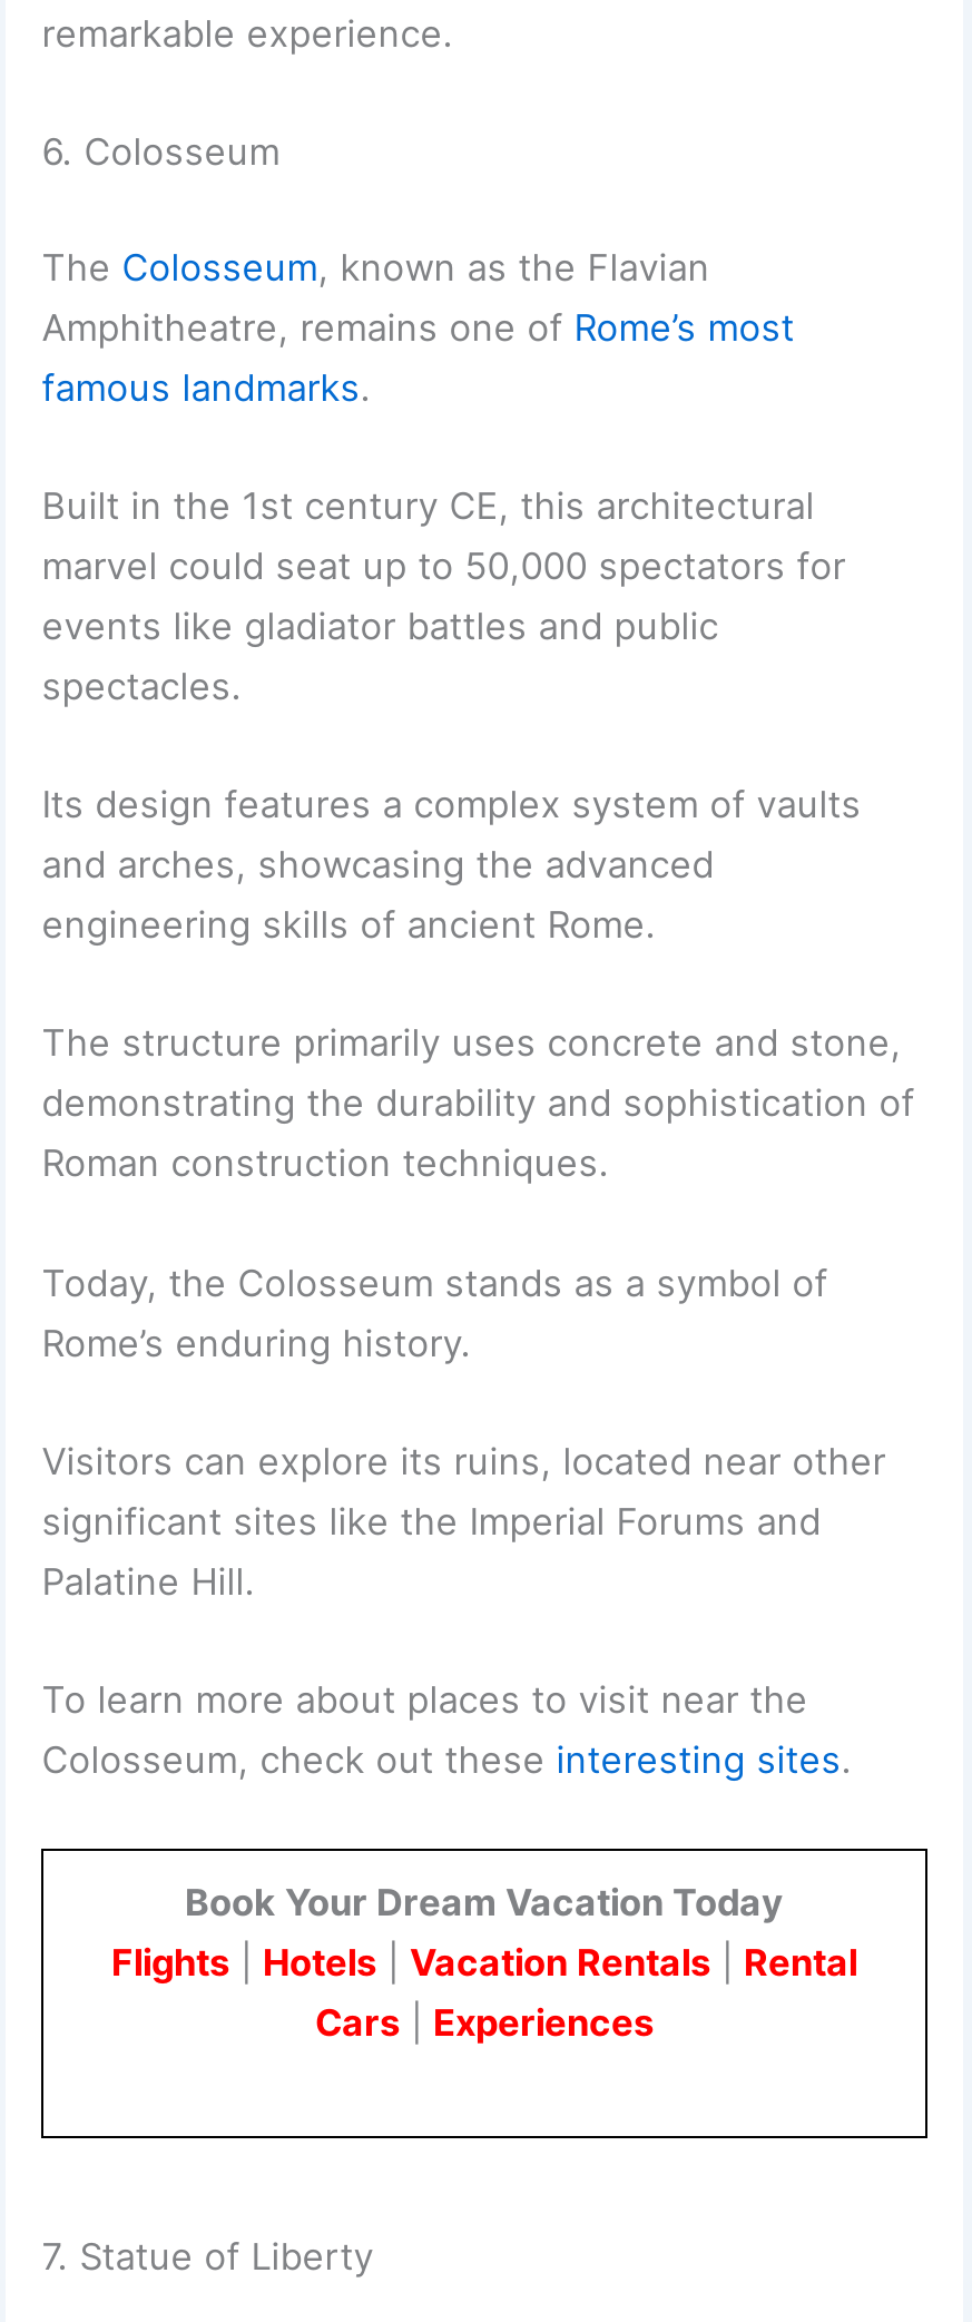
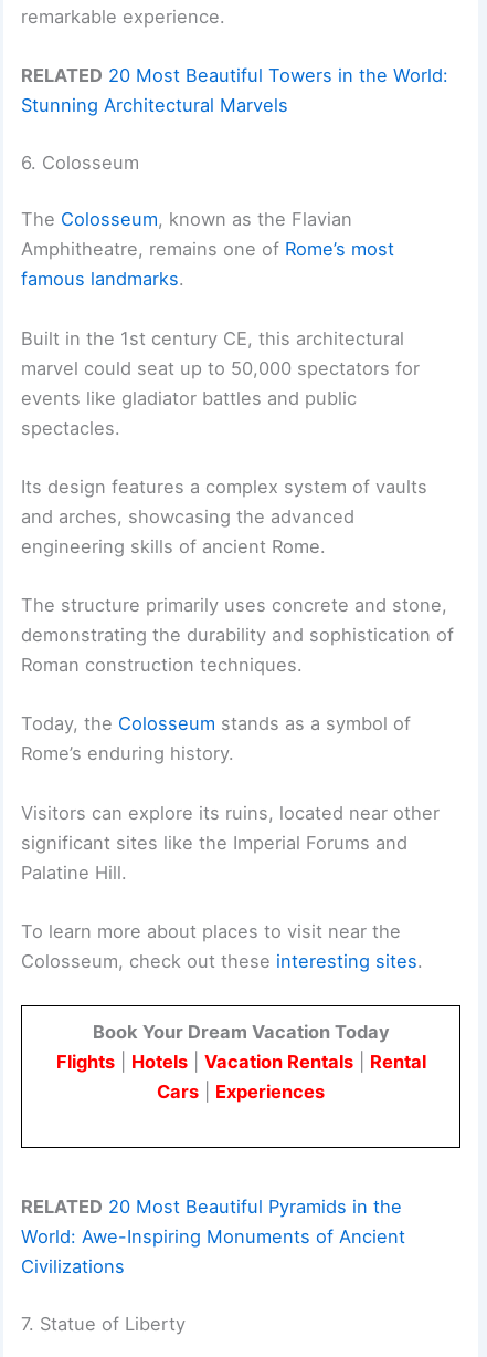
+ RELATED 20 Most Beautiful Towers in the World:
+ Stunning Architectural Marvels

+ RELATED 20 Most Beautiful Pyramids in the
+ World: Awe-Inspiring Monuments of Ancient
+ Civilizations
